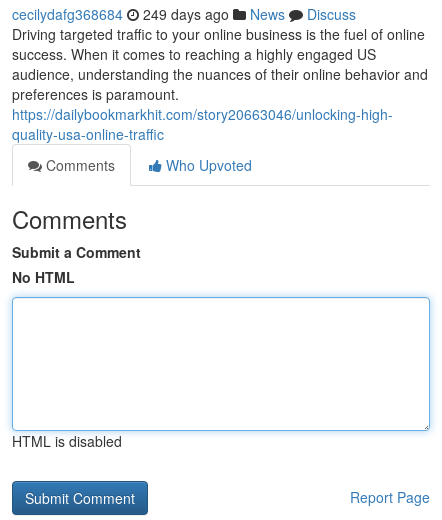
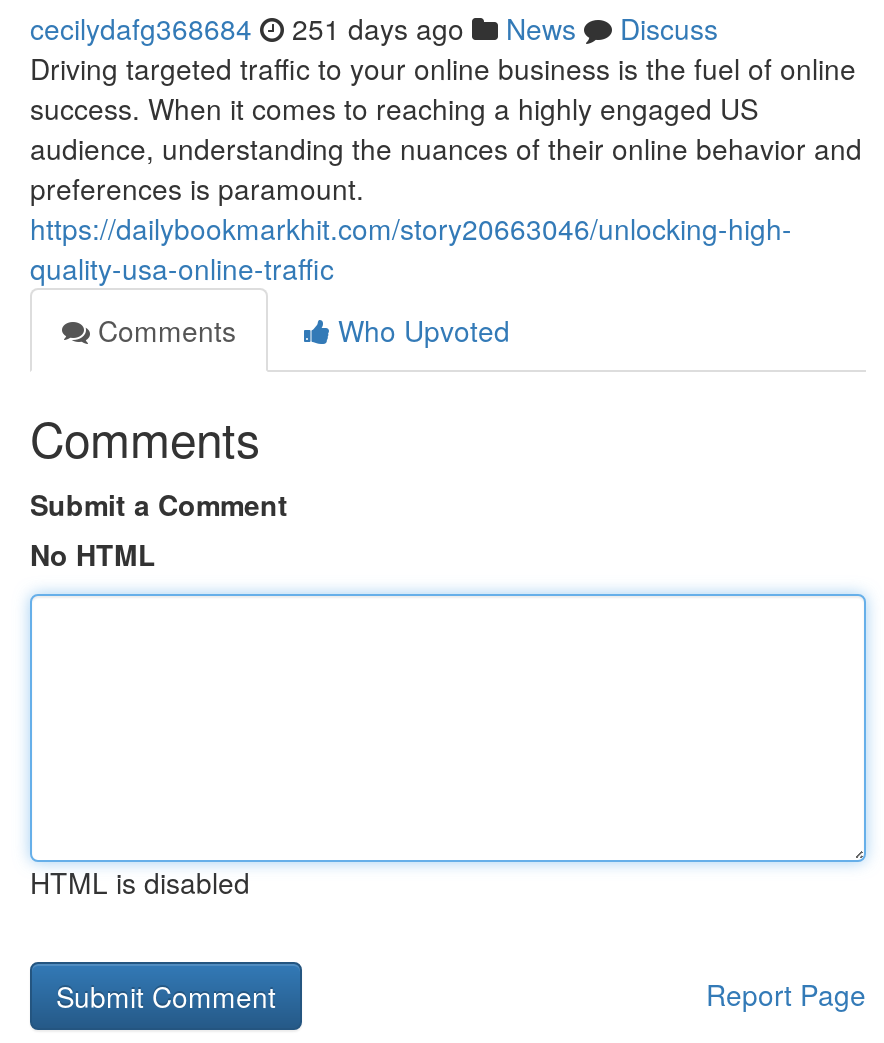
- cecilydafg368684 249 days ago News Discuss
+ cecilydafg368684 251 days ago News Discuss
